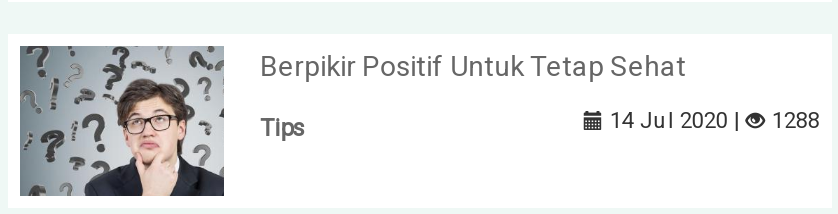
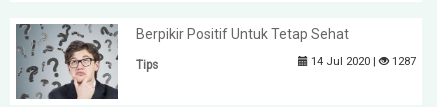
- 1288
+ 1287
